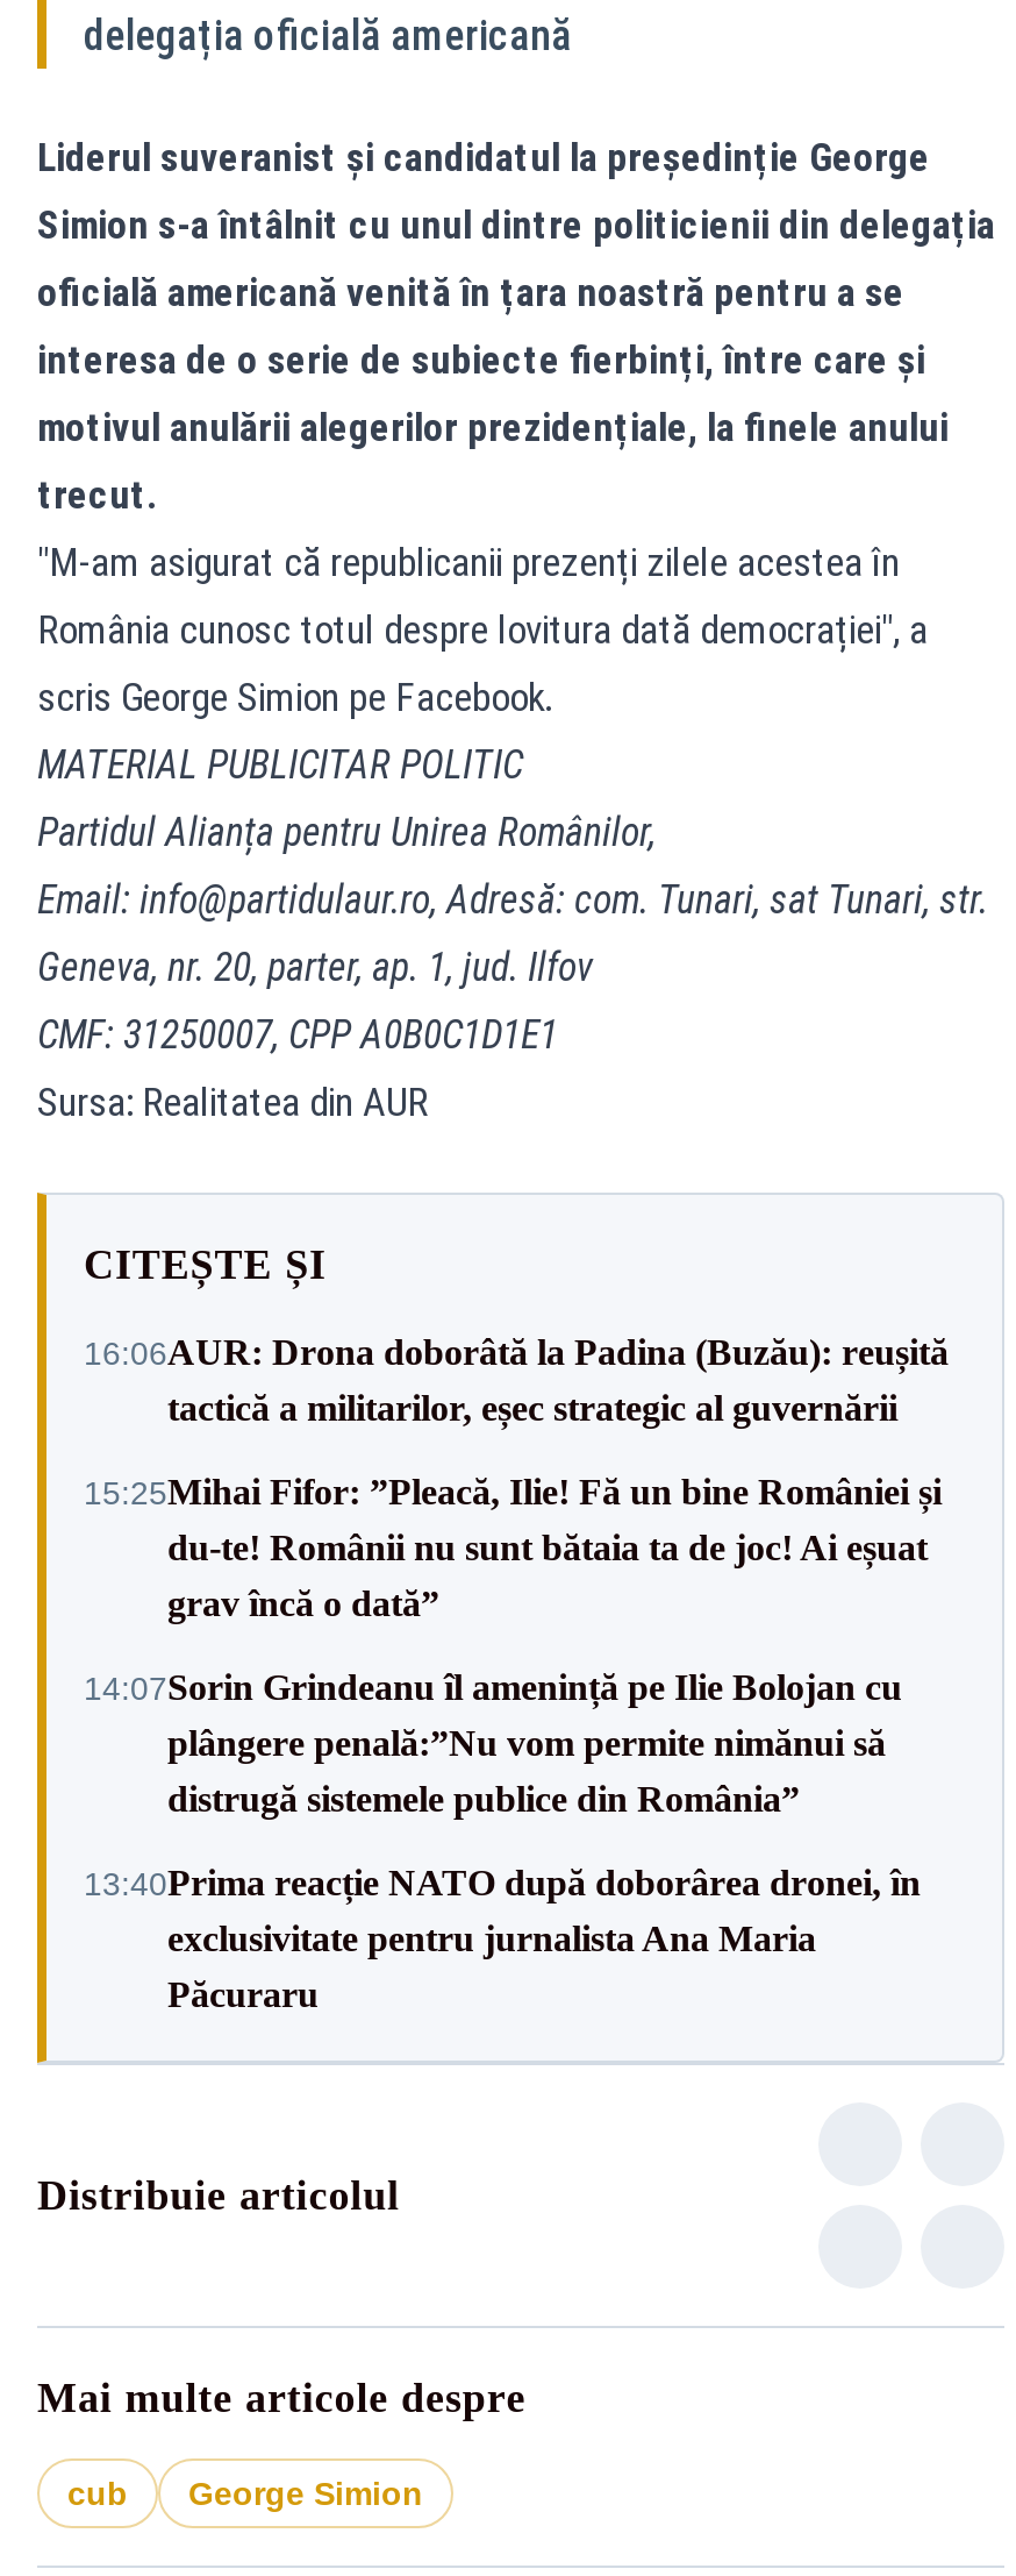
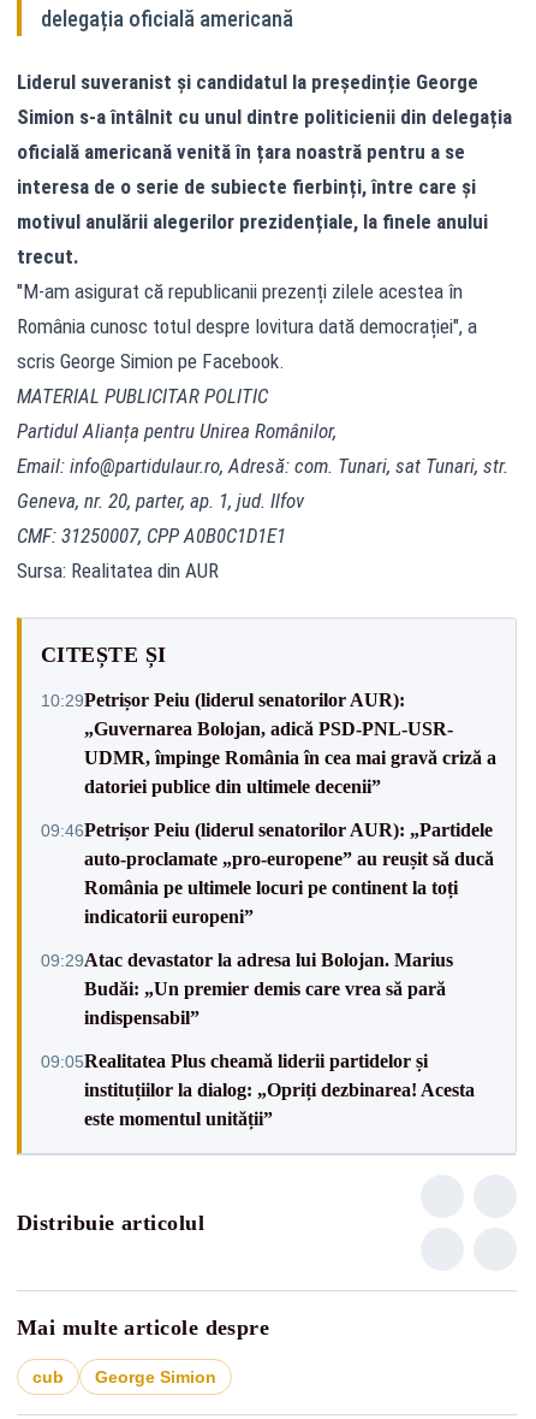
- 16:06AUR: Drona doborâtă la Padina (Buzău): reușită
- tactică a militarilor, eșec strategic al guvernării
+ 10:29Petrișor Peiu (liderul senatorilor AUR):
+ „Guvernarea Bolojan, adică PSD-PNL-USR-
+ UDMR, împinge România în cea mai gravă criză a
+ datoriei publice din ultimele decenii”

- 15:25Mihai Fifor: ”Pleacă, Ilie! Fă un bine României și
- du-te! Românii nu sunt bătaia ta de joc! Ai eșuat
- grav încă o dată”
+ 09:46Petrișor Peiu (liderul senatorilor AUR): „Partidele
+ auto-proclamate „pro-europene” au reușit să ducă
+ România pe ultimele locuri pe continent la toți
+ indicatorii europeni”

- 14:07Sorin Grindeanu îl amenință pe Ilie Bolojan cu
- plângere penală:”Nu vom permite nimănui să
- distrugă sistemele publice din România”
+ 09:29Atac devastator la adresa lui Bolojan. Marius
+ Budăi: „Un premier demis care vrea să pară
+ indispensabil”

- 13:40Prima reacție NATO după doborârea dronei, în
- exclusivitate pentru jurnalista Ana Maria
- Păcuraru
+ 09:05Realitatea Plus cheamă liderii partidelor și
+ instituțiilor la dialog: „Opriți dezbinarea! Acesta
+ este momentul unității”
